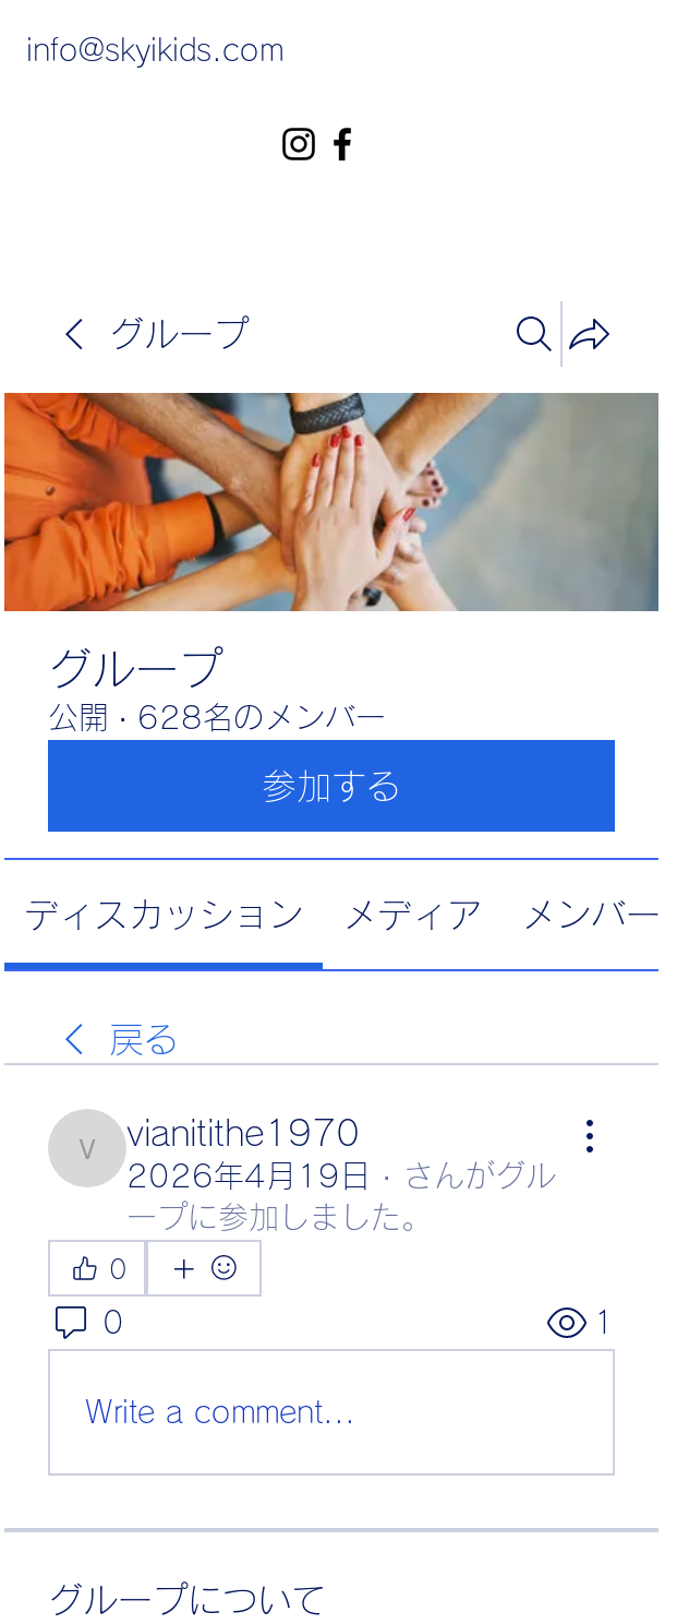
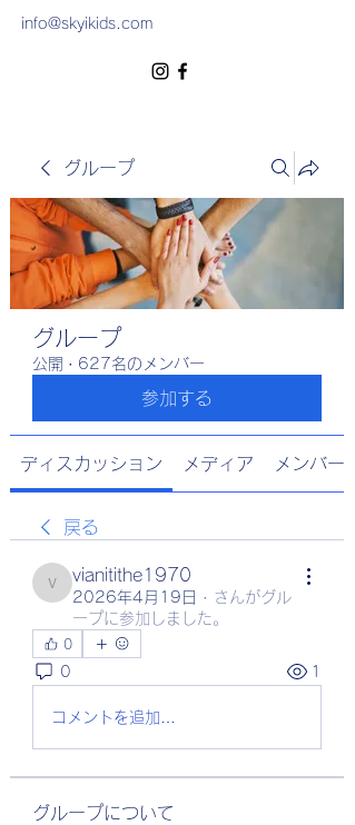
- 公開 · 628名のメンバー
+ 公開 · 627名のメンバー

- Write a comment...
+ コメントを追加…
